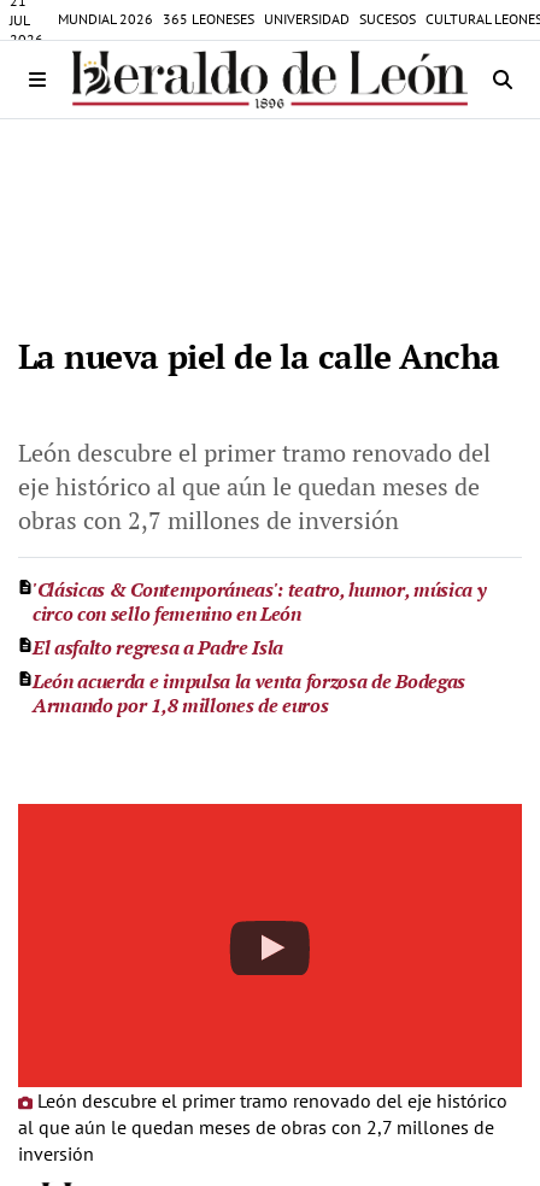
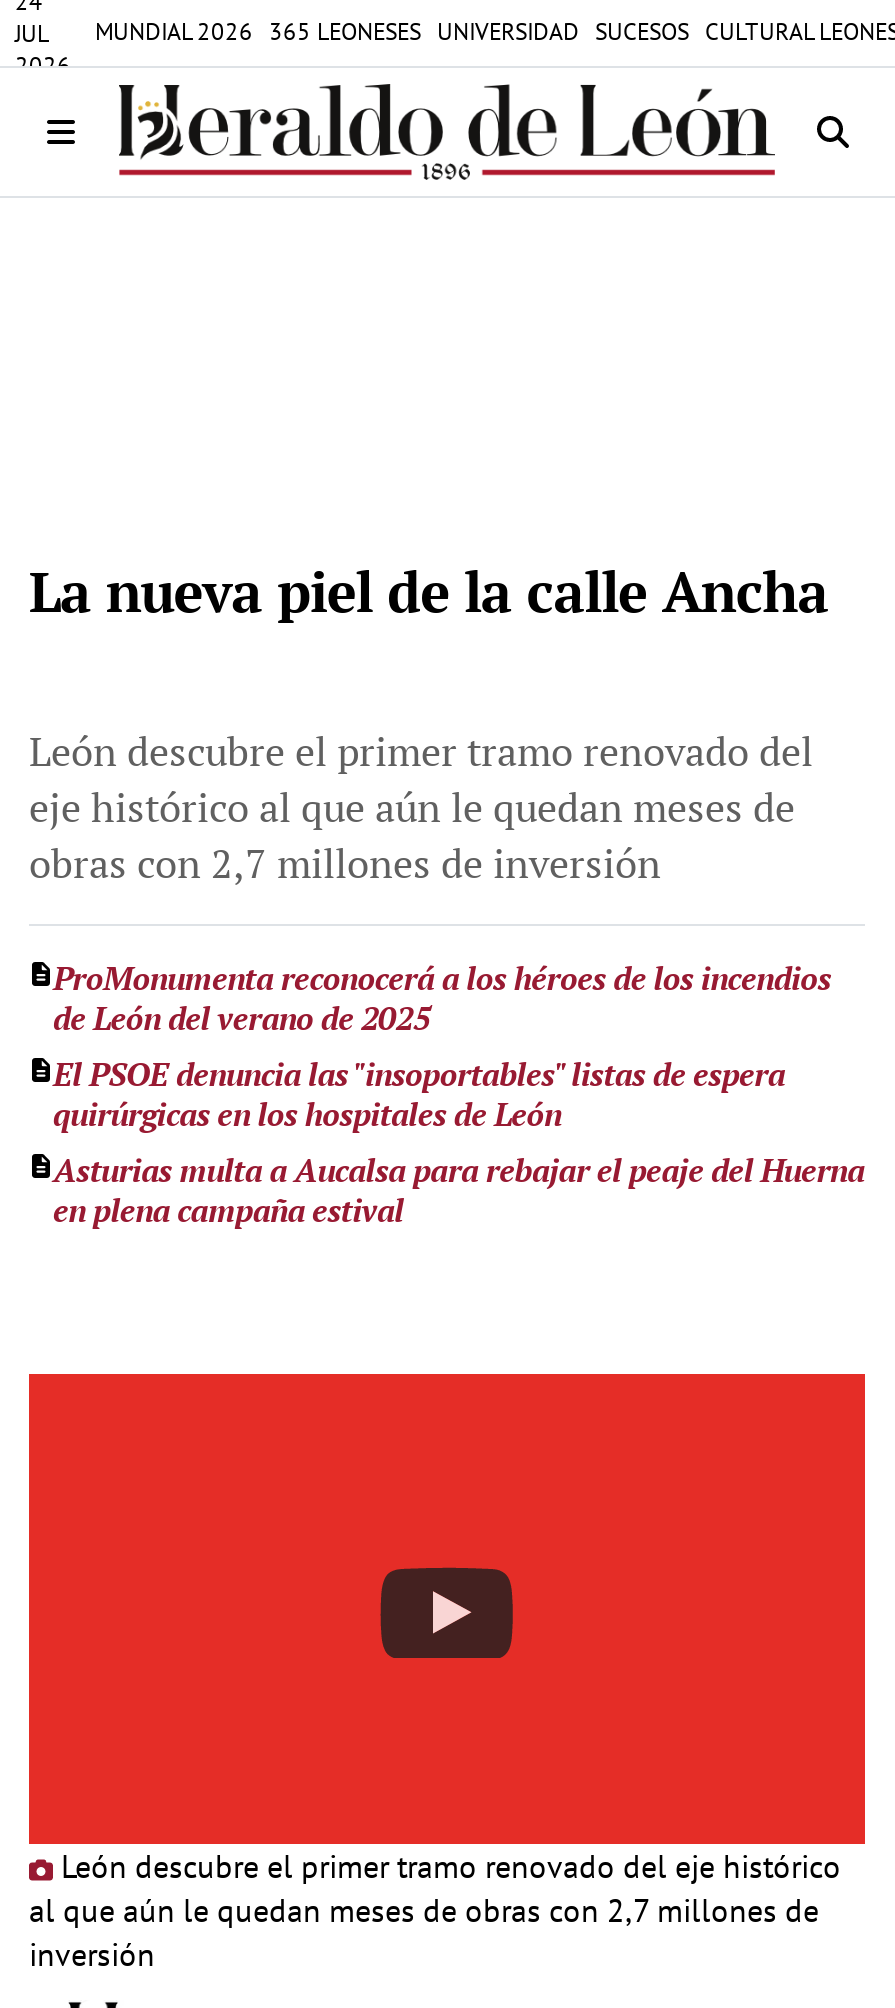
- 'Clásicas & Contemporáneas': teatro, humor, música y
- circo con sello femenino en León
- El asfalto regresa a Padre Isla
- León acuerda e impulsa la venta forzosa de Bodegas
- Armando por 1,8 millones de euros
+ ProMonumenta reconocerá a los héroes de los incendios
+ de León del verano de 2025
+ El PSOE denuncia las "insoportables" listas de espera
+ quirúrgicas en los hospitales de León
+ Asturias multa a Aucalsa para rebajar el peaje del Huerna
+ en plena campaña estival
